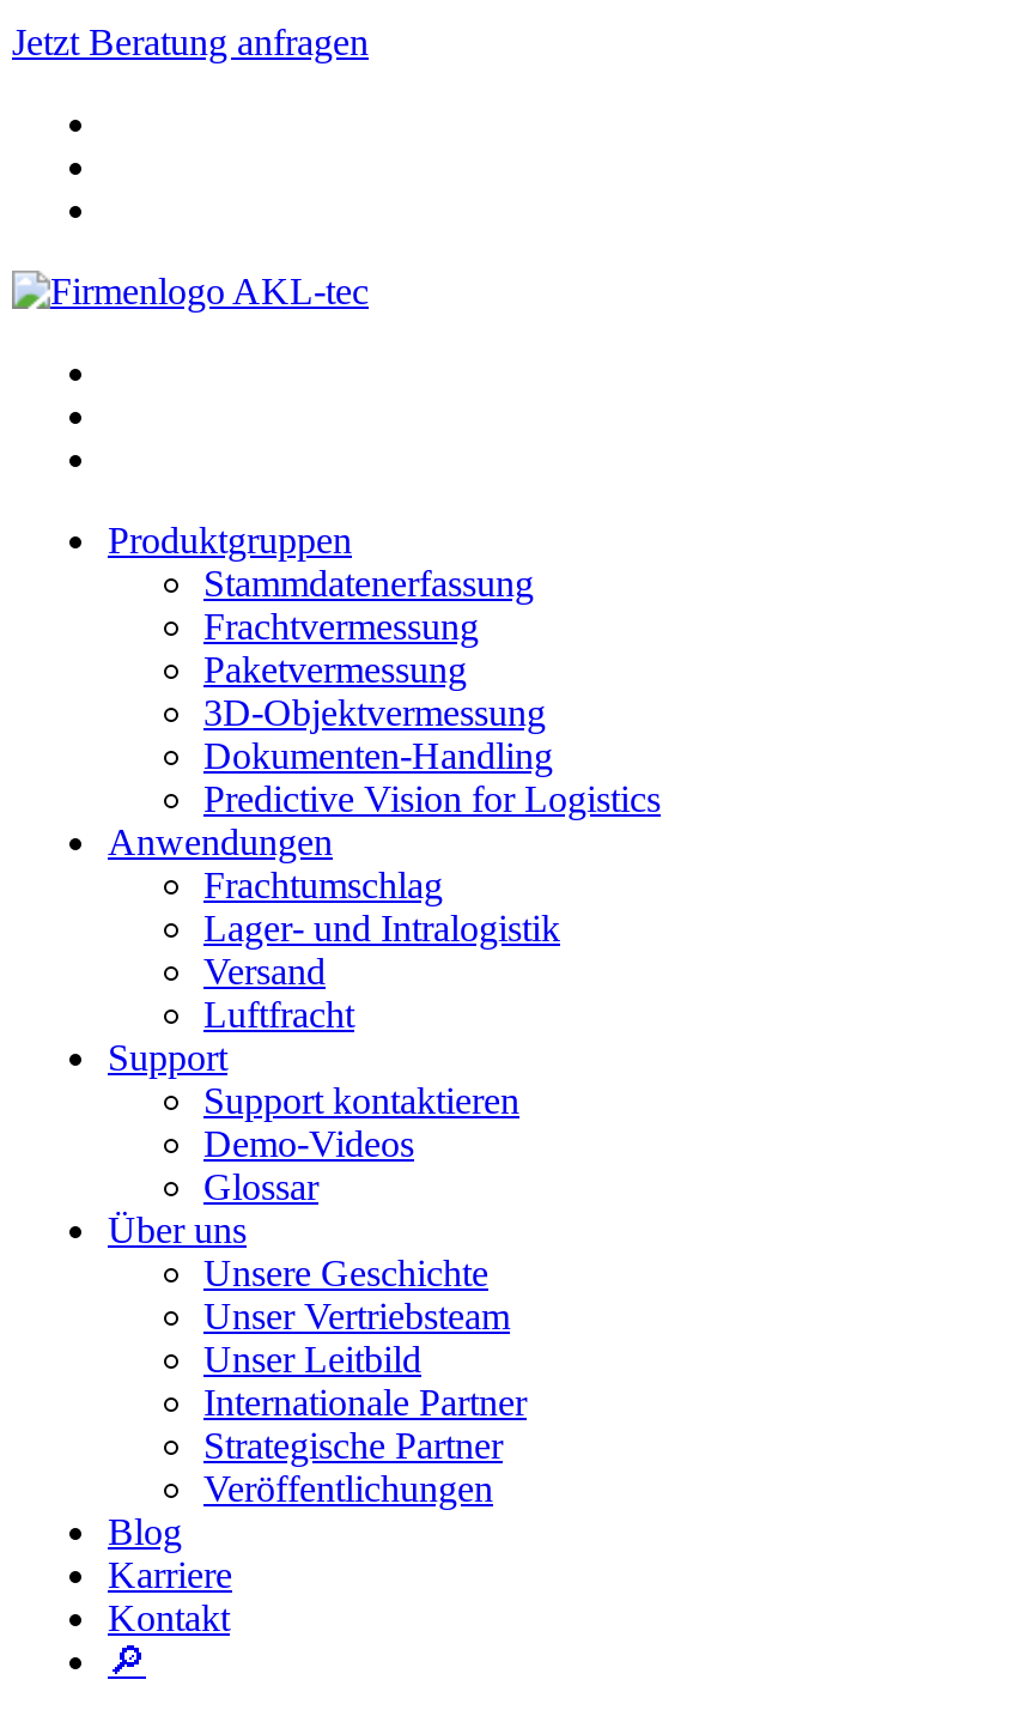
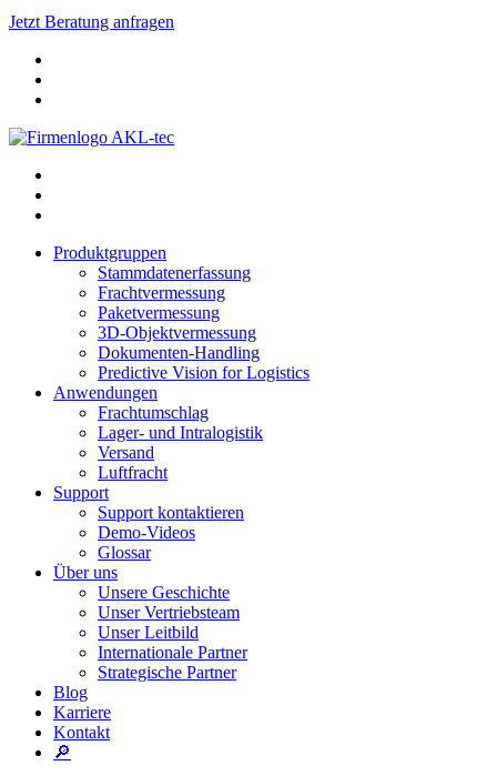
- Veröffentlichungen
